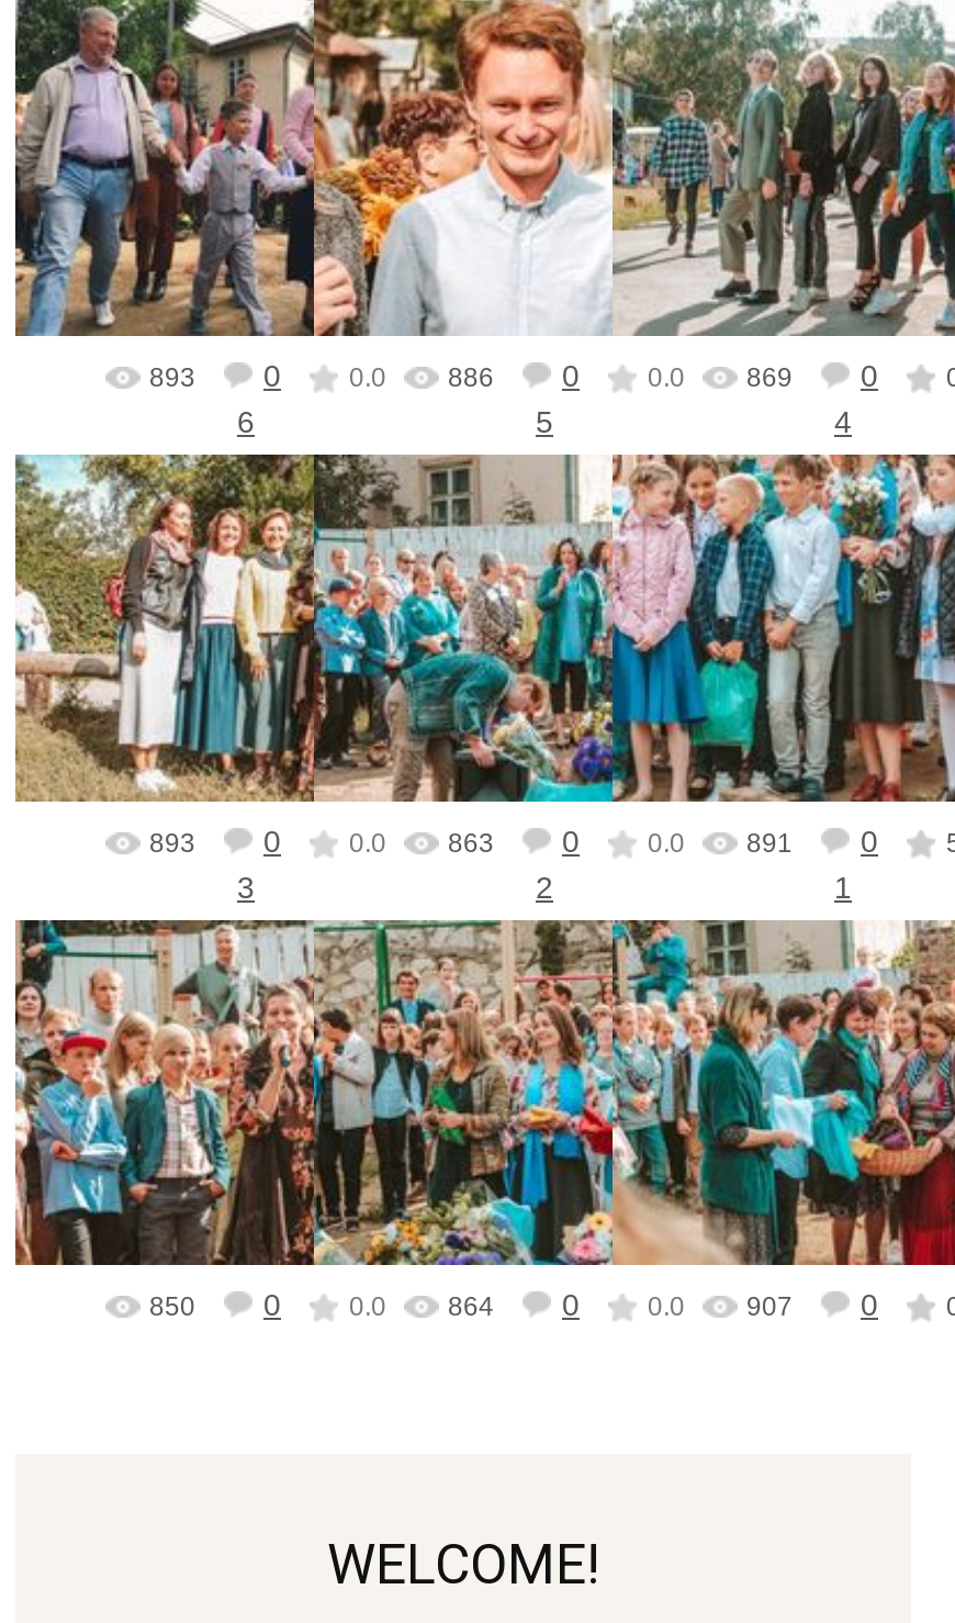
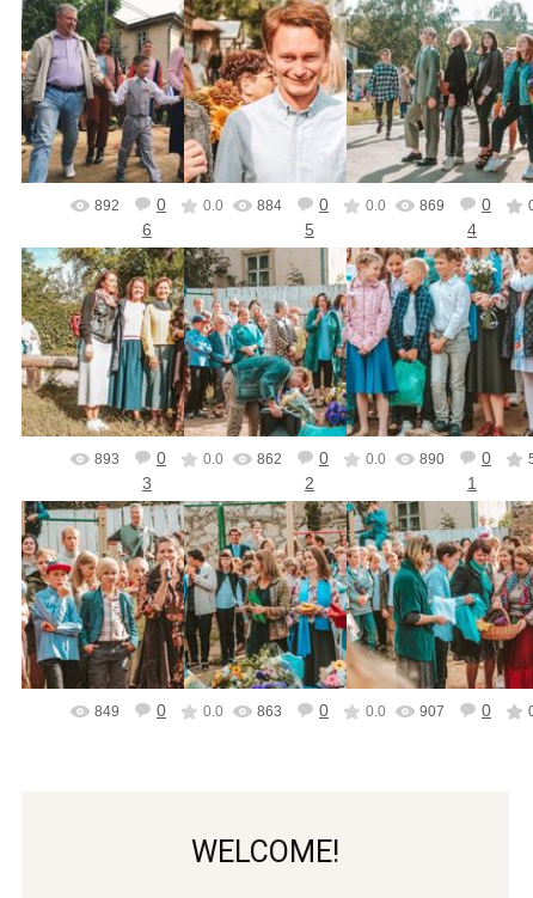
- 893
+ 892

- 0.0 886
+ 0.0 884

- 0.0 863
+ 0.0 862

- 0.0 891
+ 0.0 890

- 850
+ 849

- 0.0 864
+ 0.0 863
